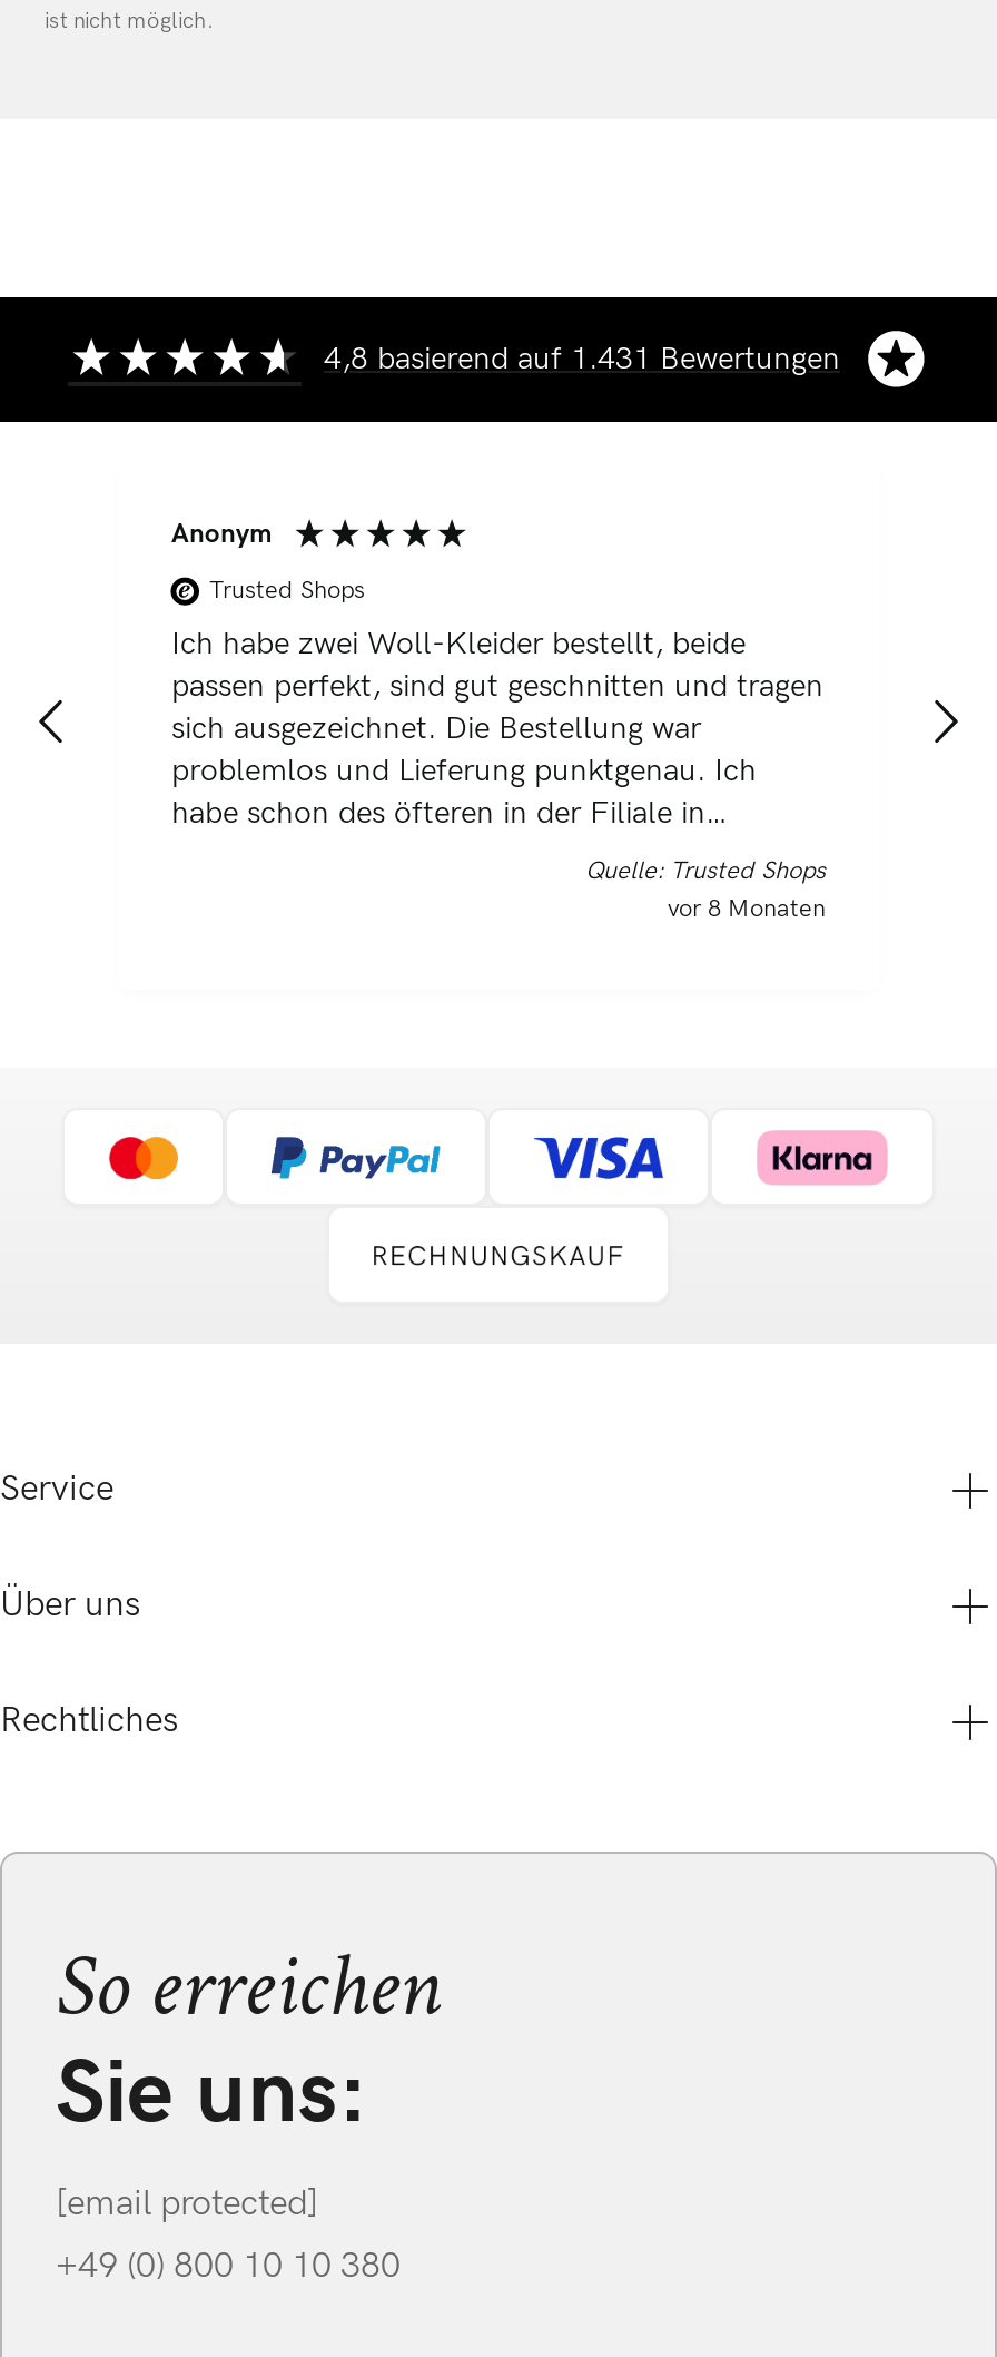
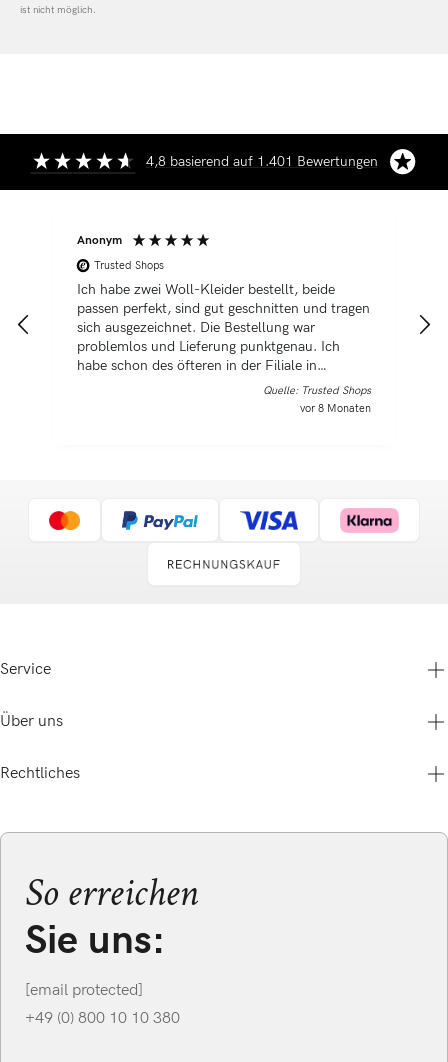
- 4,8 basierend auf 1.431 Bewertungen
+ 4,8 basierend auf 1.401 Bewertungen
